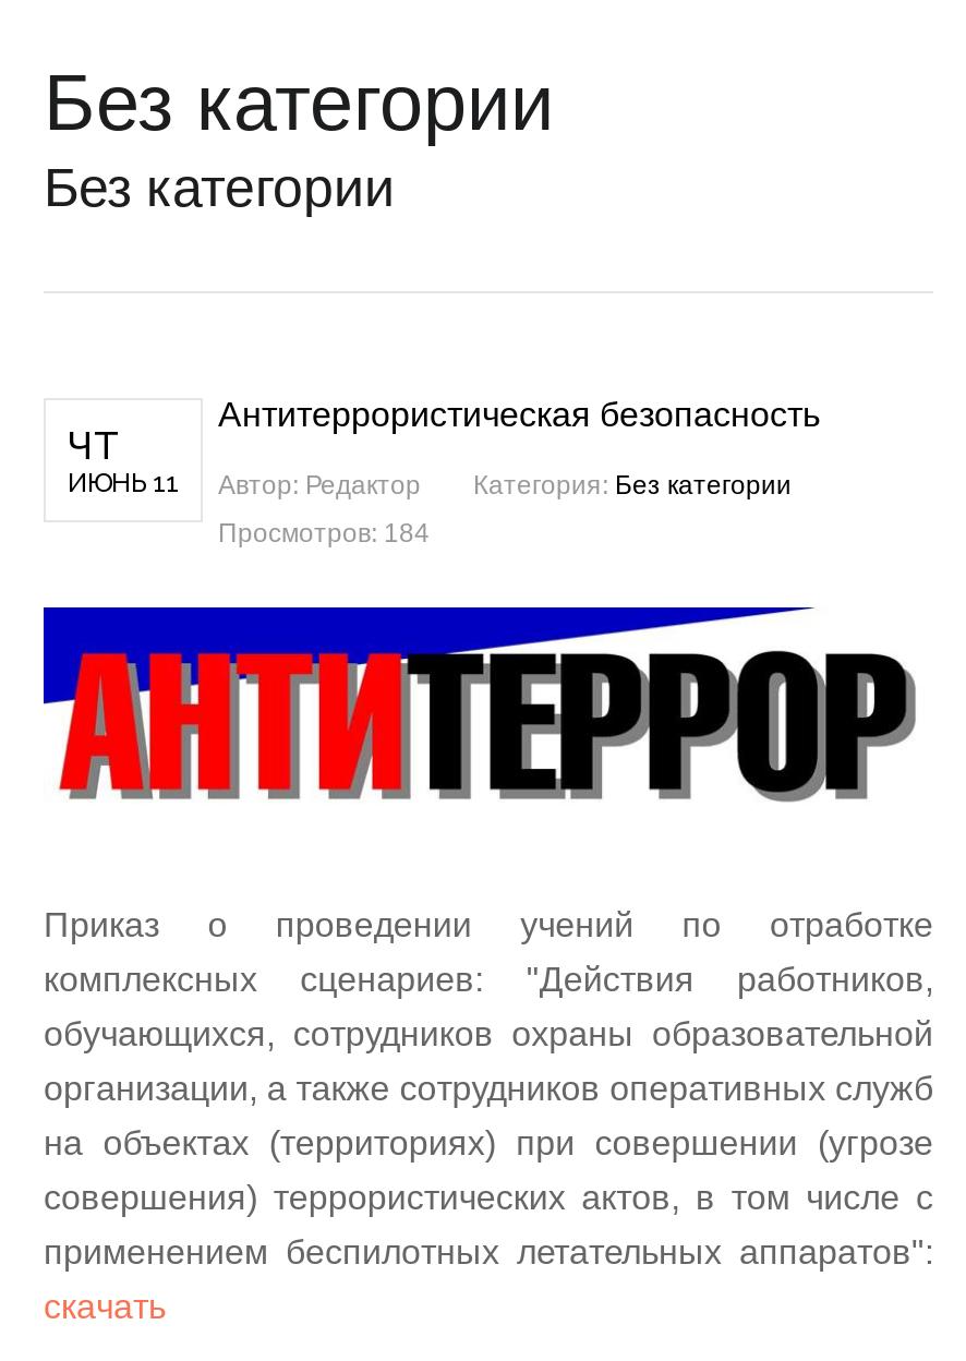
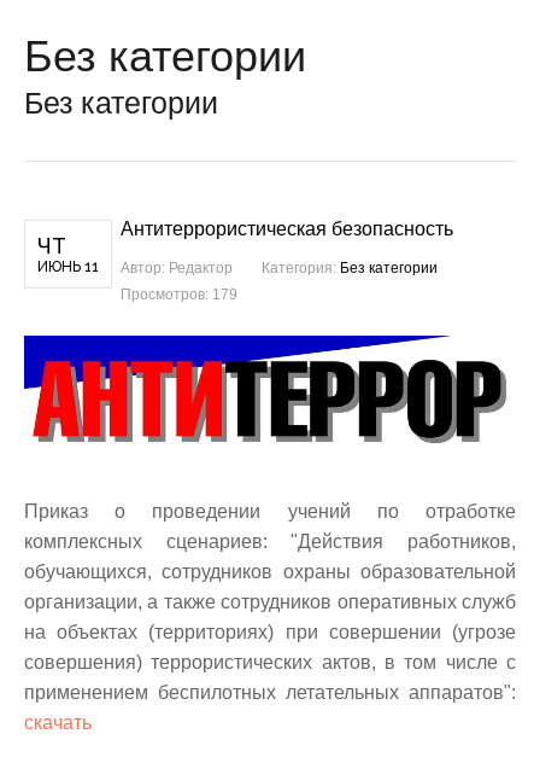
- Просмотров: 184
+ Просмотров: 179
